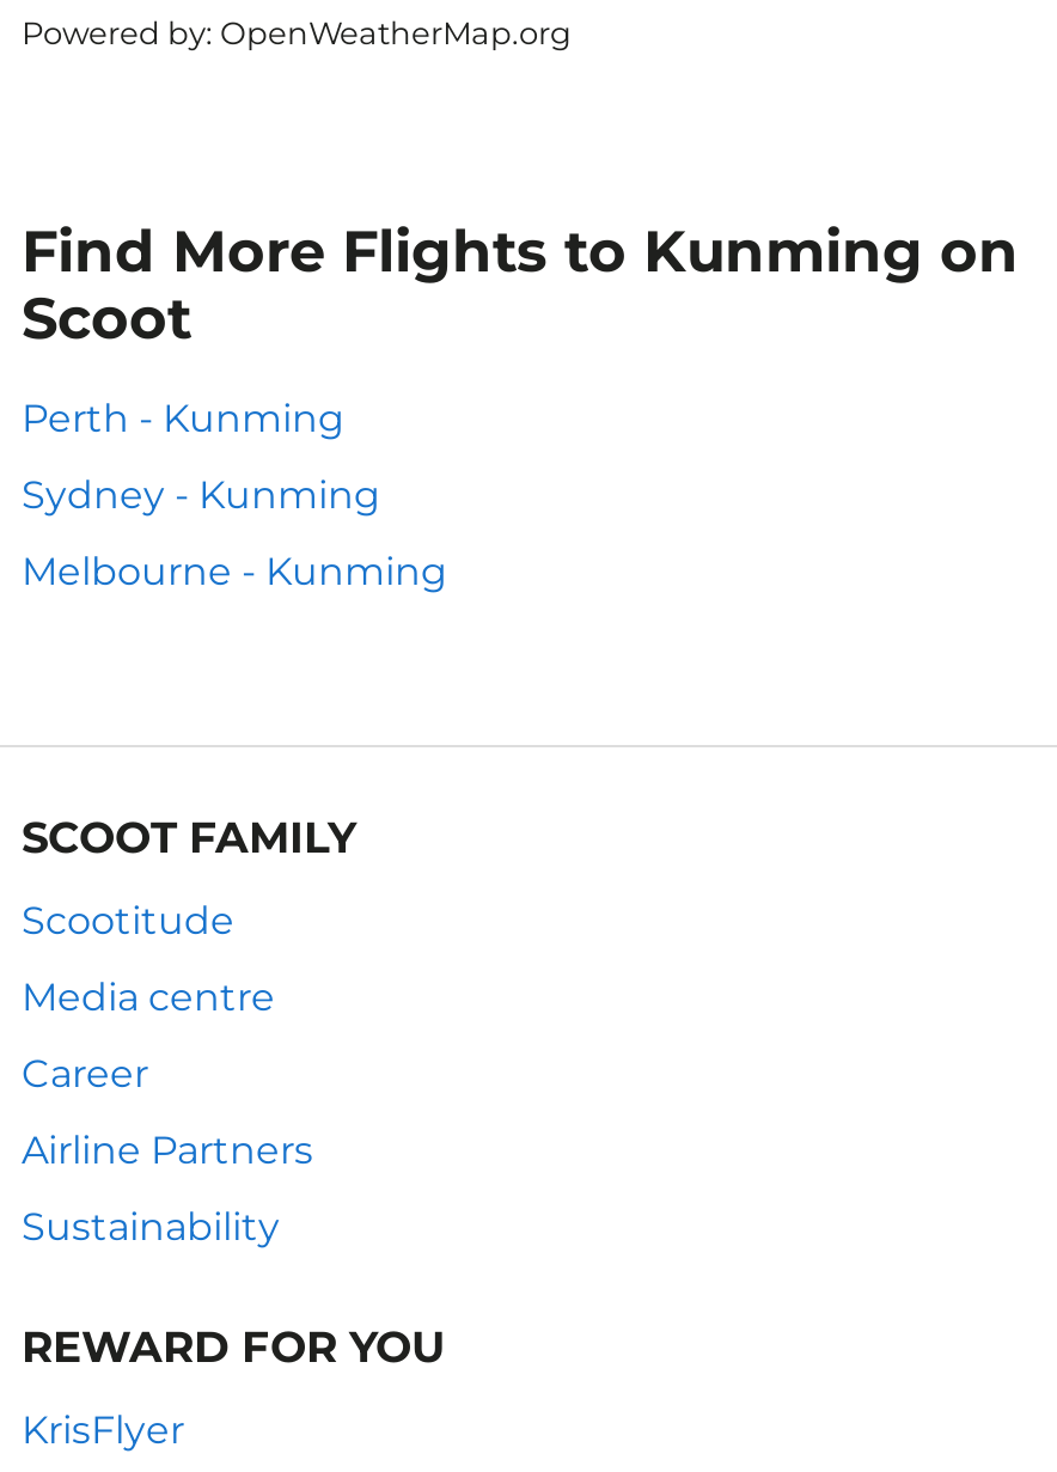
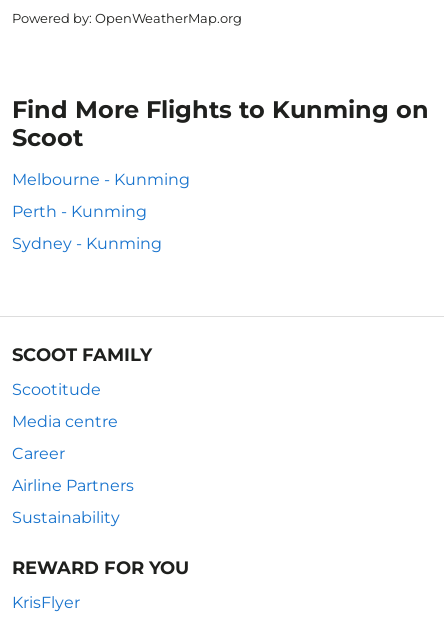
moved down: Perth - Kunming | Sydney - Kunming

moved up: Melbourne - Kunming
